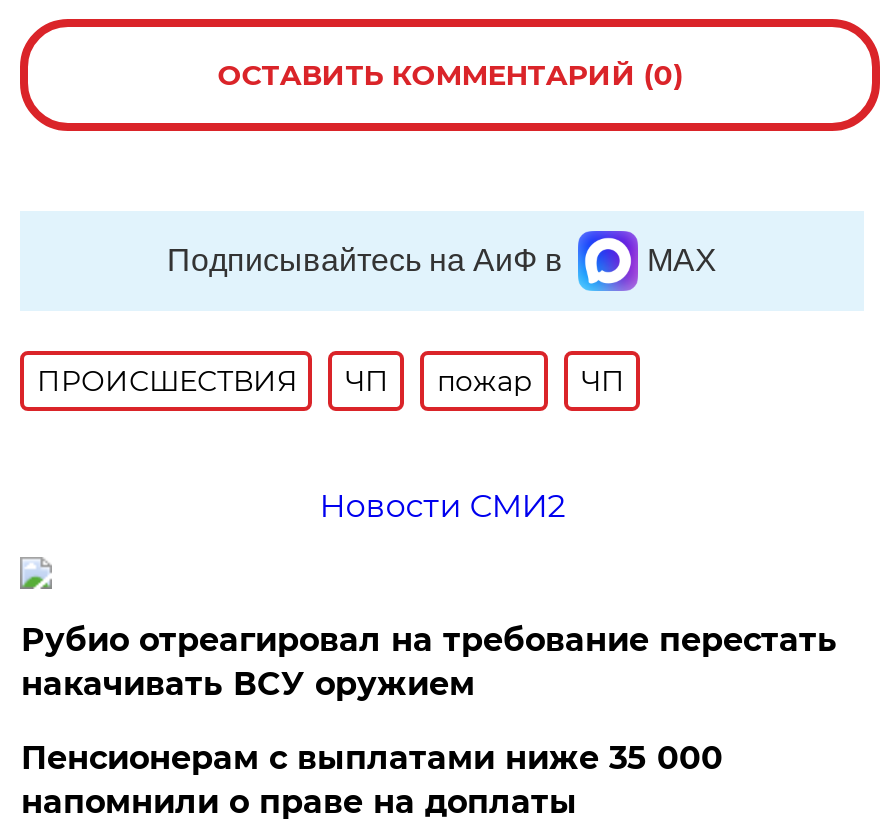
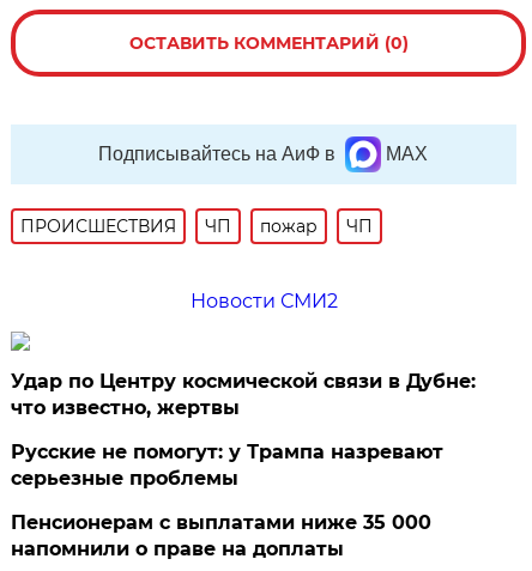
- Рубио отреагировал на требование перестать
- накачивать ВСУ оружием
+ Удар по Центру космической связи в Дубне:
+ что известно, жертвы
+ Русские не помогут: у Трампа назревают
+ серьезные проблемы
